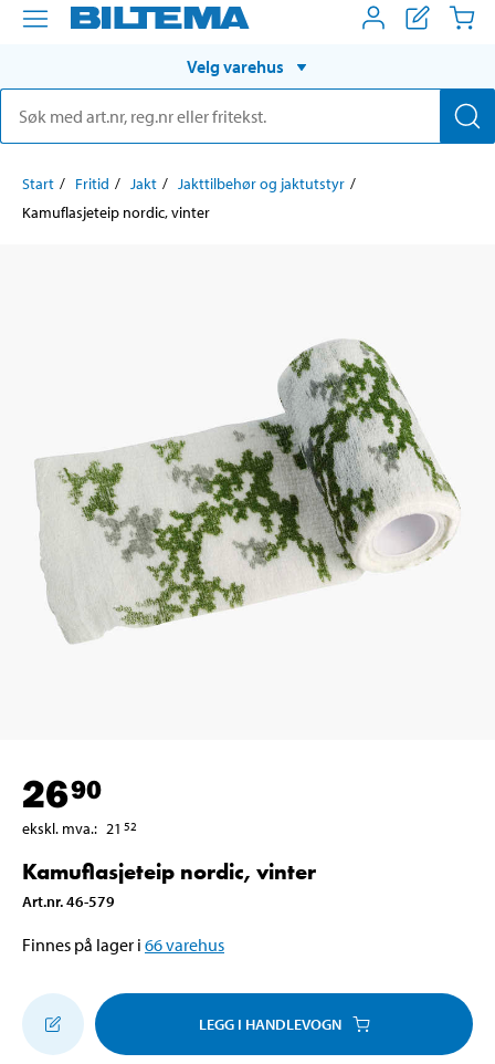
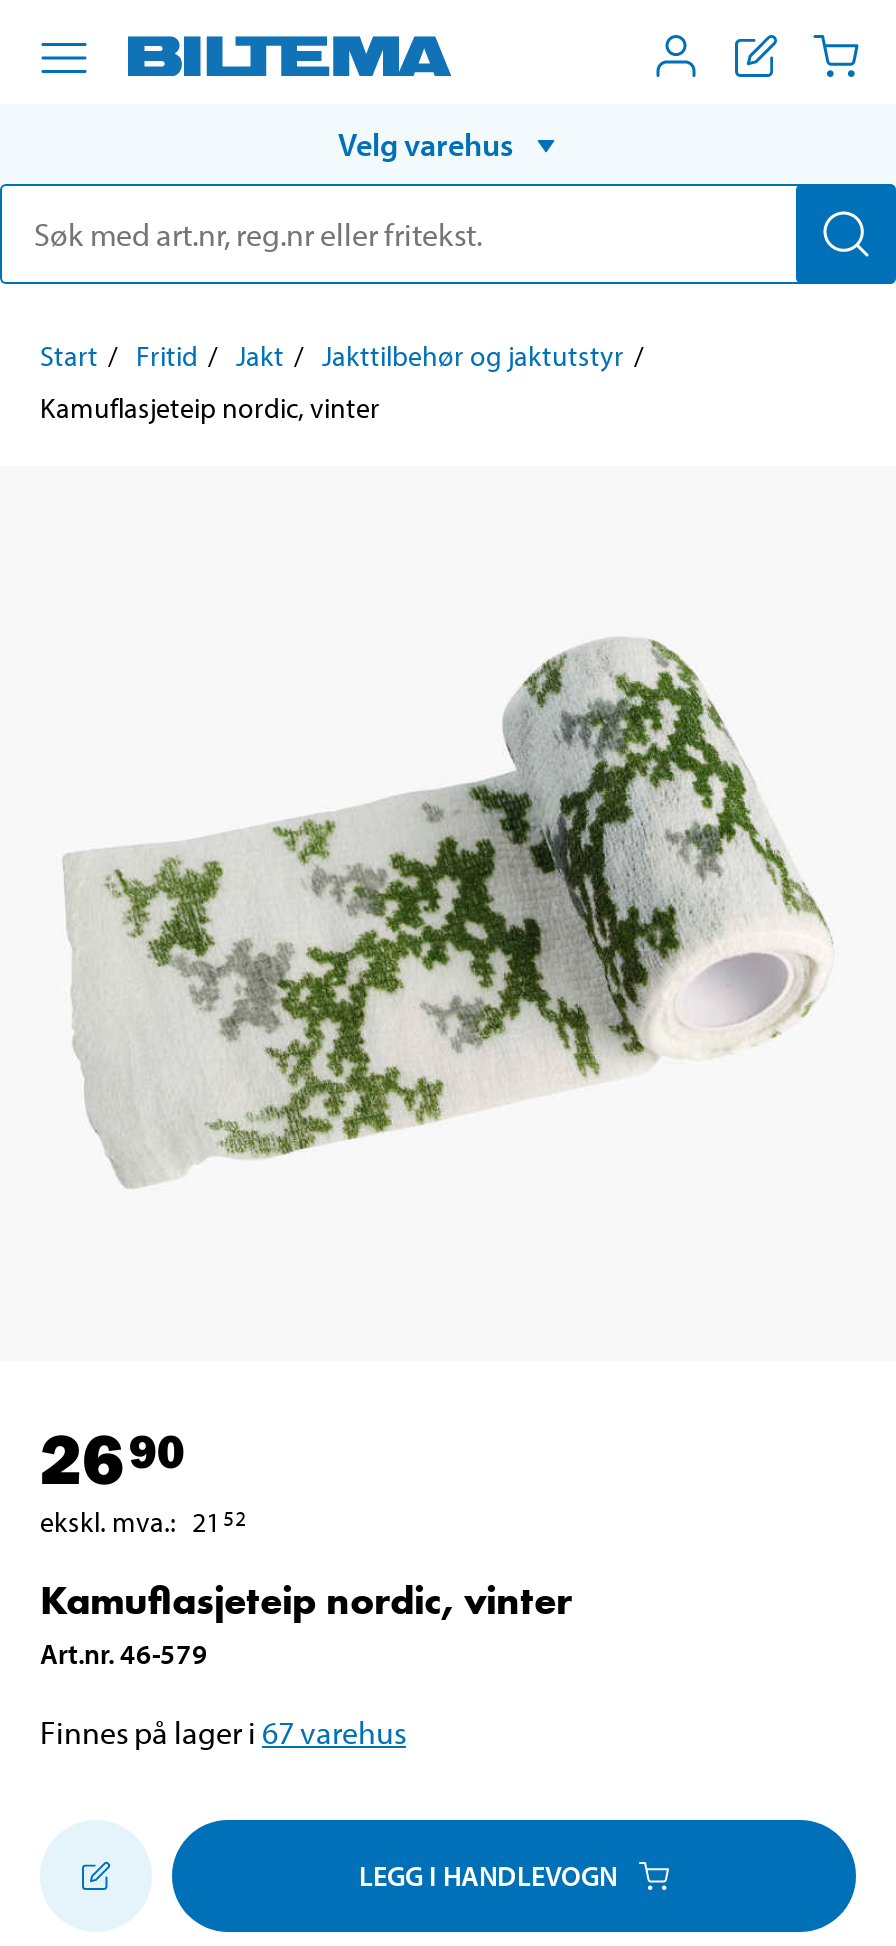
- Finnes på lager i 66 varehus
+ Finnes på lager i 67 varehus
